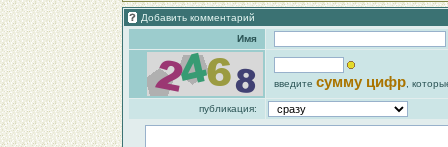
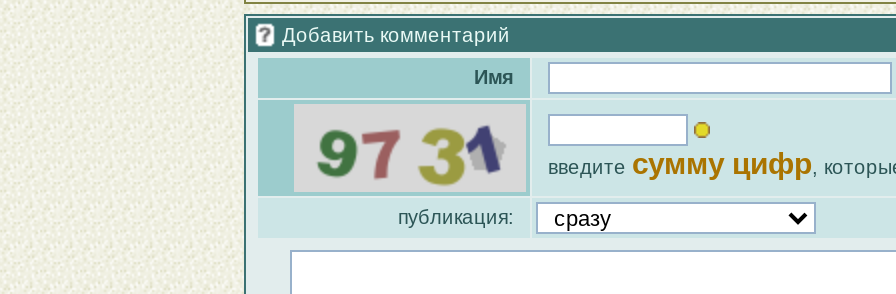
- [image]
+ [image]
